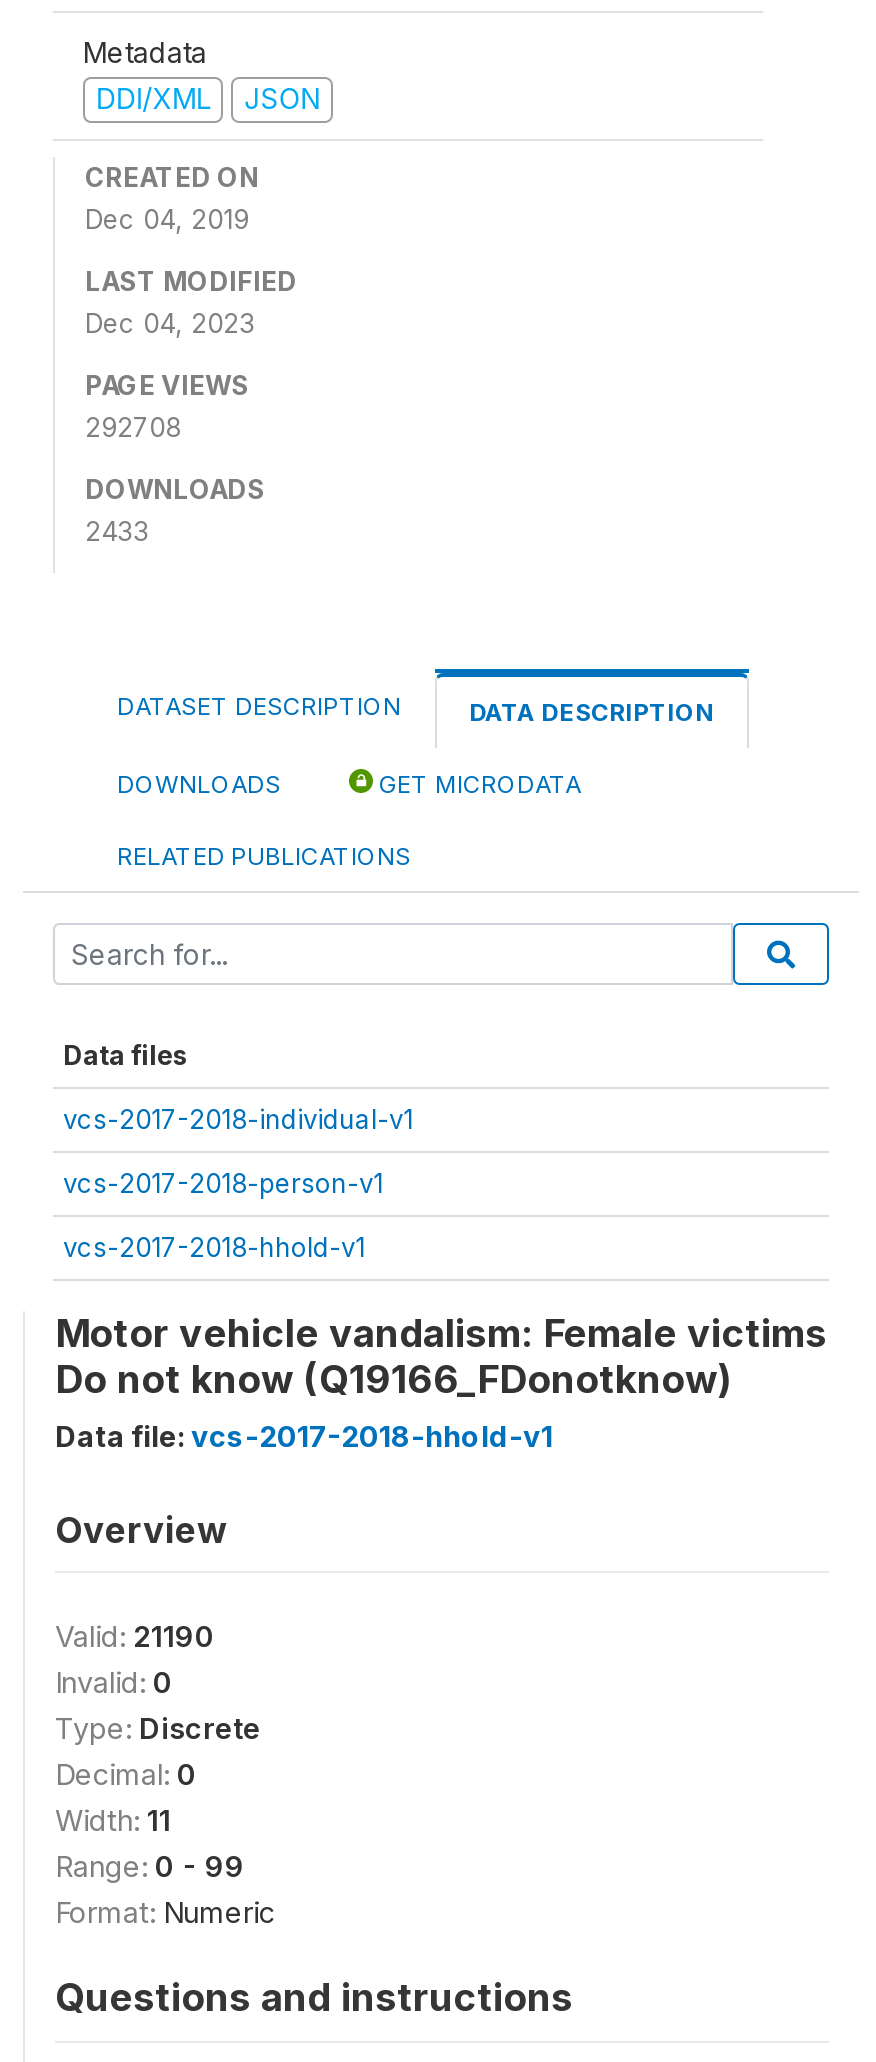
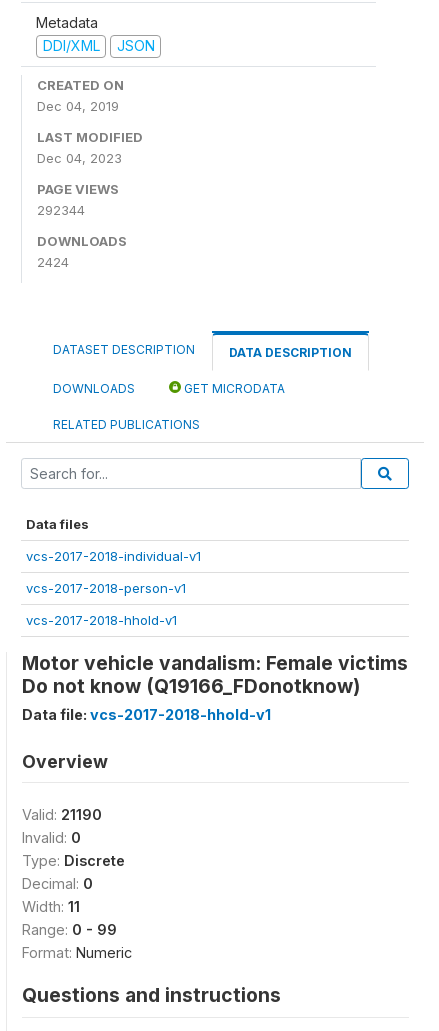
- 292708
+ 292344

- 2433
+ 2424
